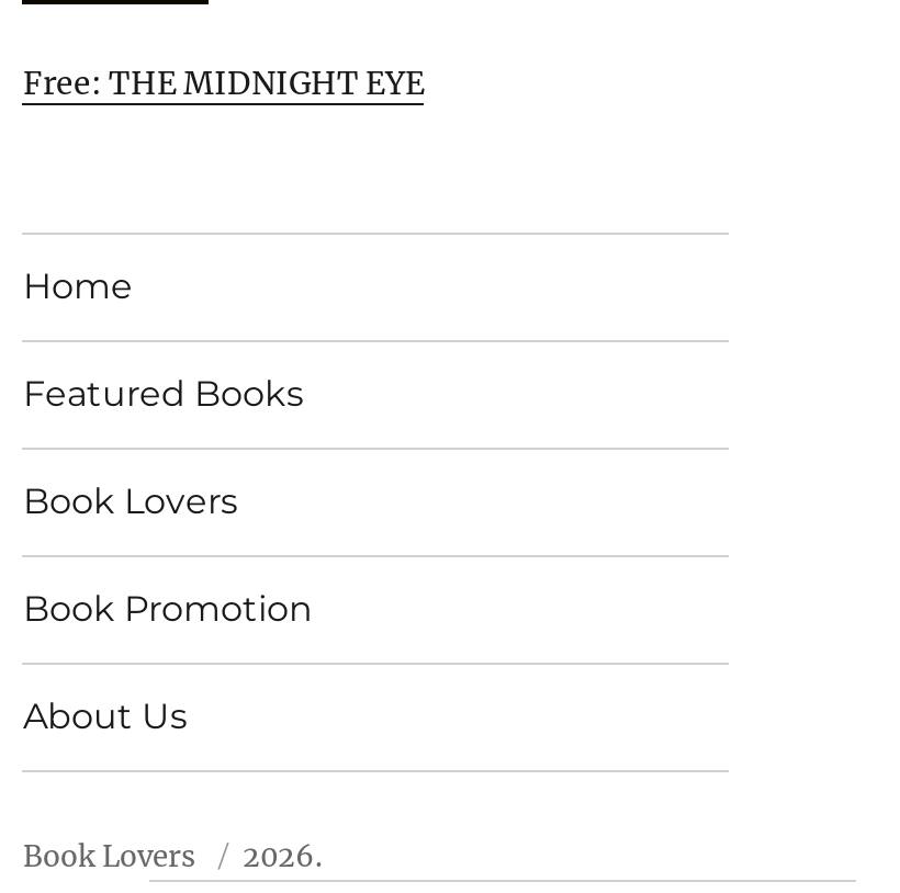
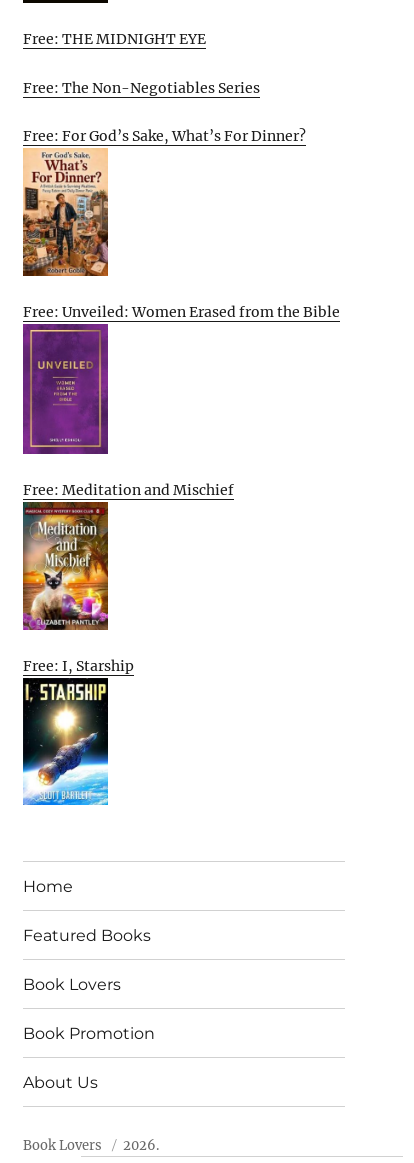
+ [image]
+ Free: Unveiled: Women Erased from the Bible

+ [image]
+ Free: Meditation and Mischief

+ [image]
+ Free: I, Starship

+ [image]

+ Free: The Non-Negotiables Series
+ Free: For God’s Sake, What’s For Dinner?
